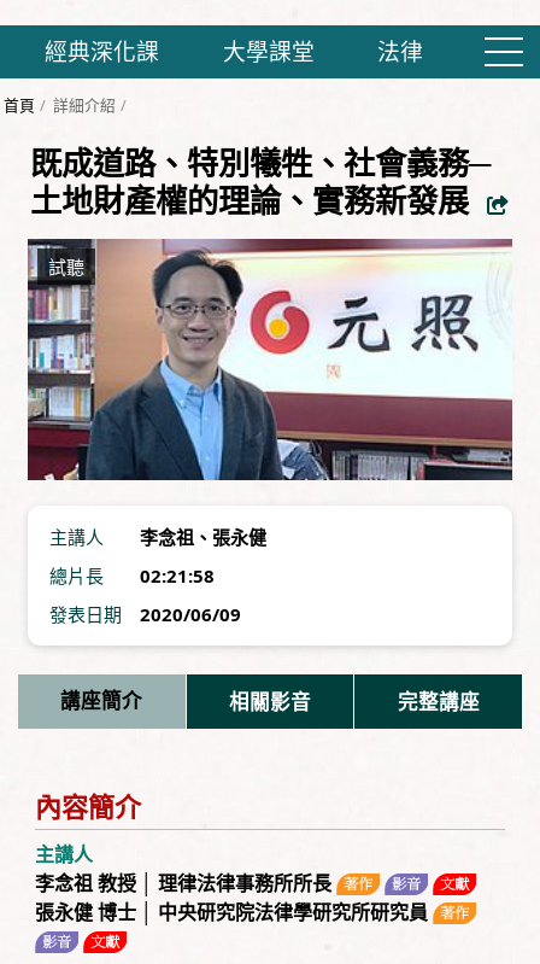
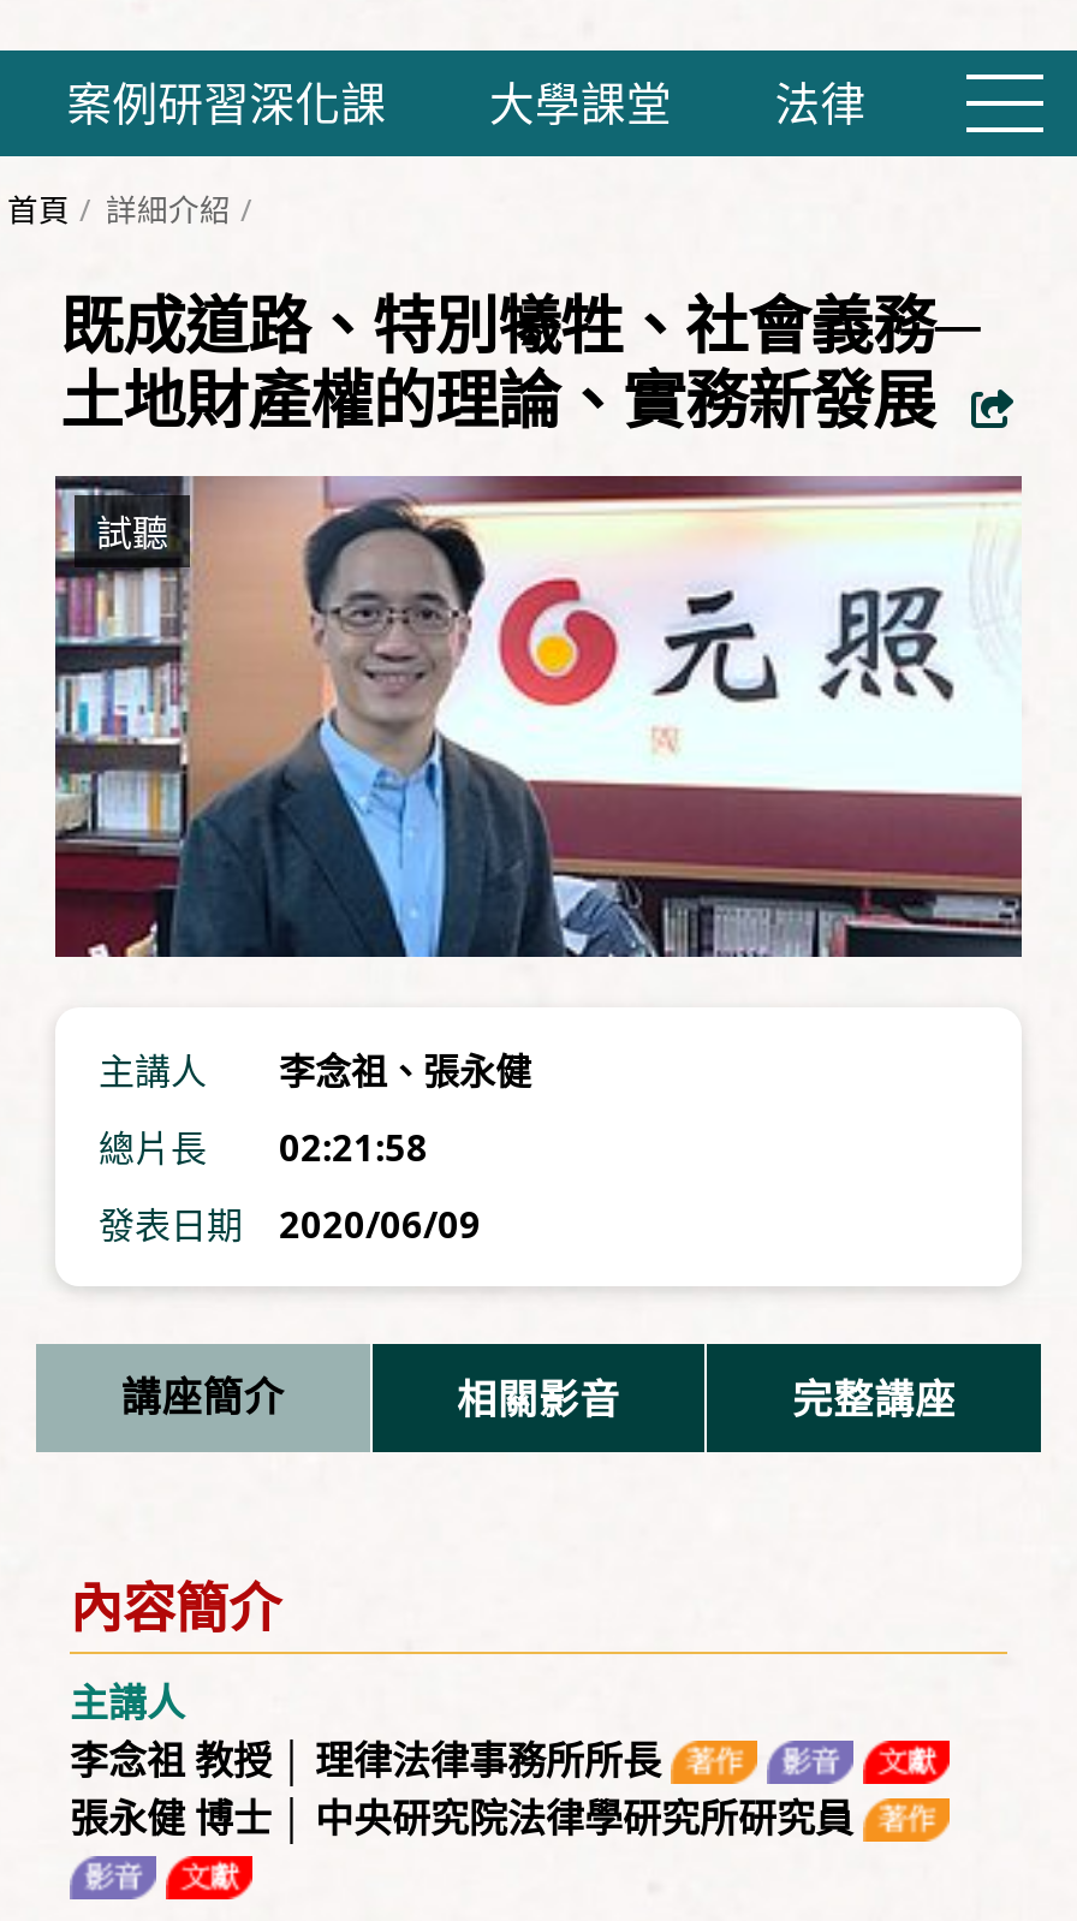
- 經典深化課
+ 案例研習深化課
